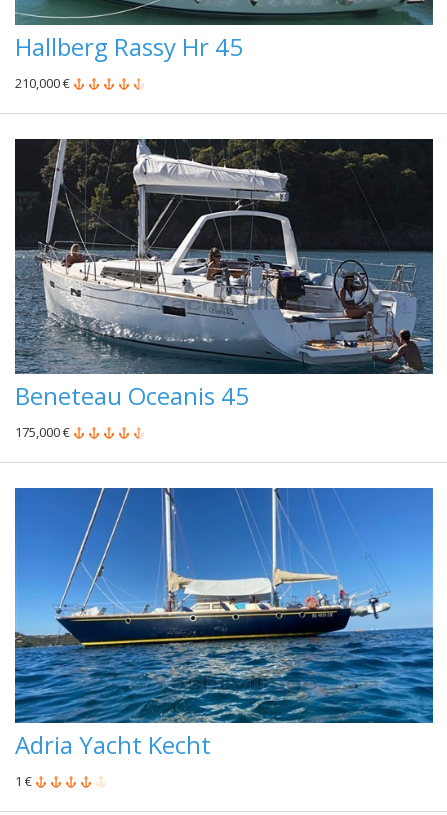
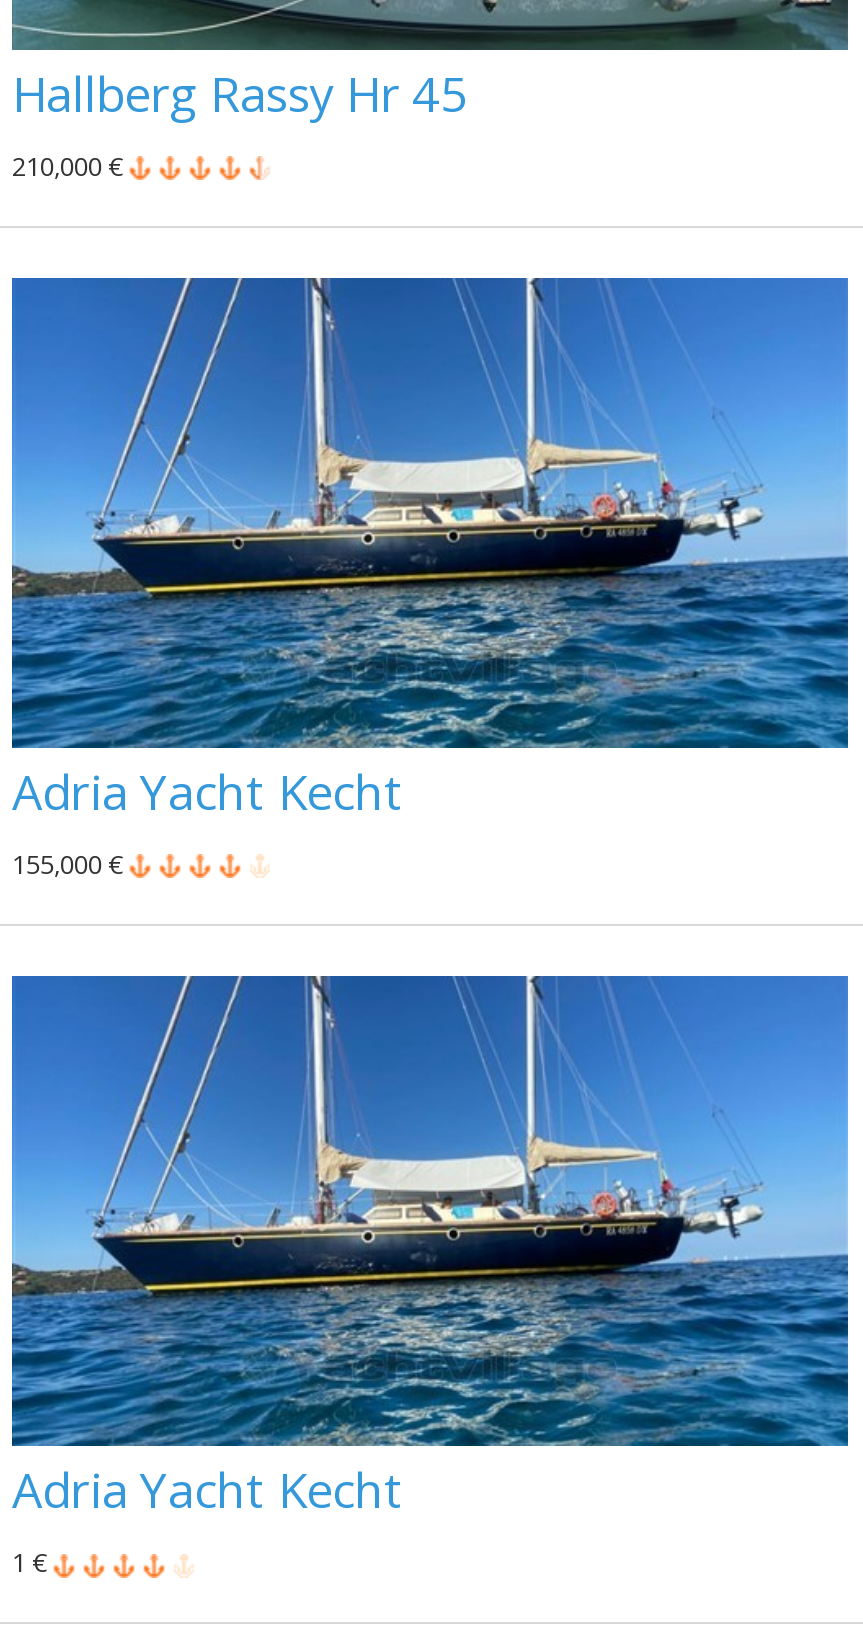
- [image]
- Beneteau Oceanis 45
- 175,000 €
+ [image]
+ Adria Yacht Kecht
+ 155,000 €
